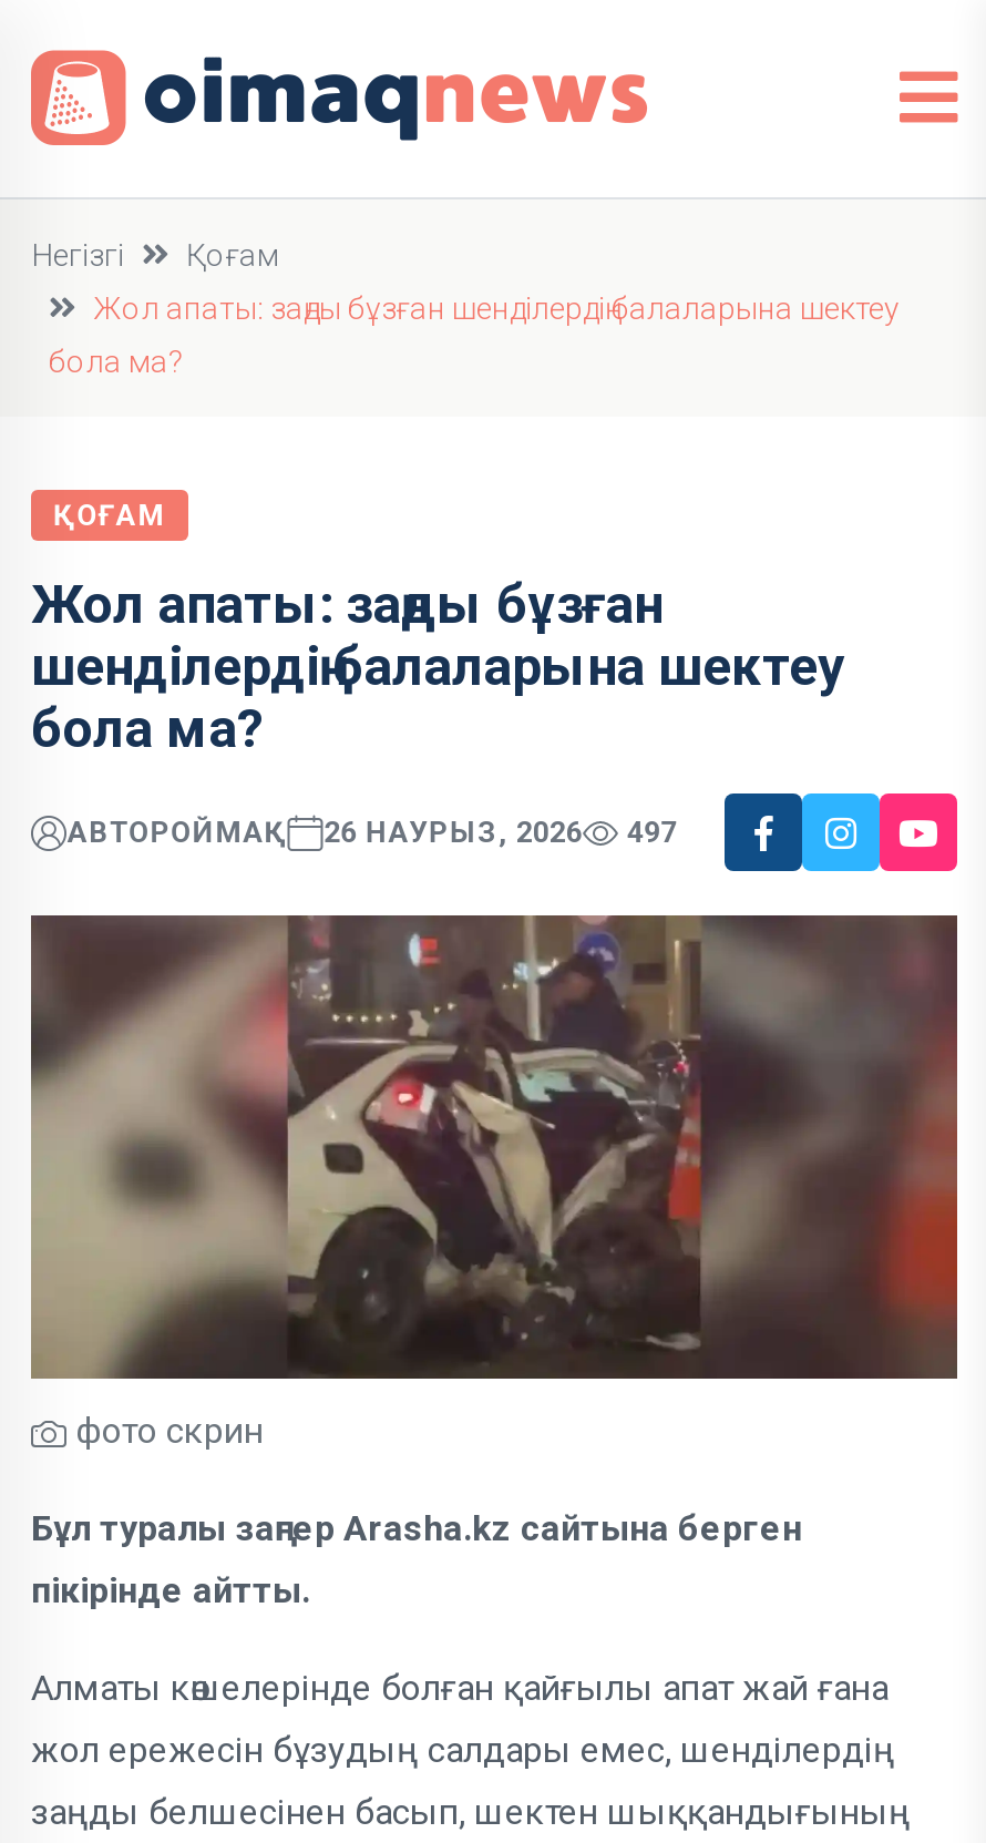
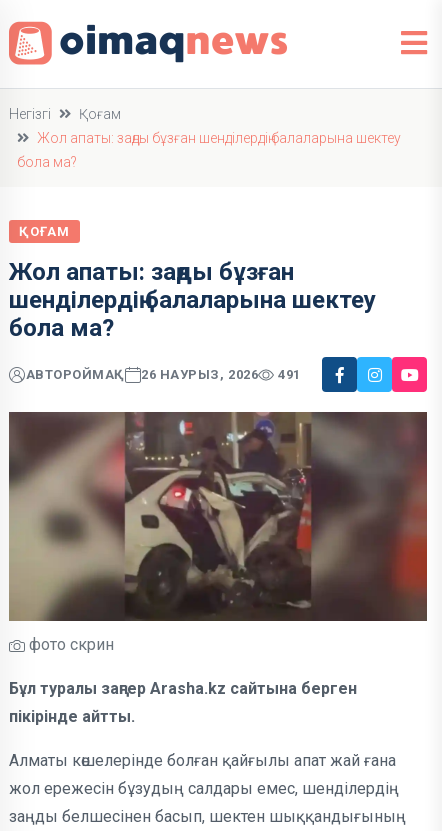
- АВТОРОЙМАҚ 26 НАУРЫЗ, 2026 497
+ АВТОРОЙМАҚ 26 НАУРЫЗ, 2026 491
